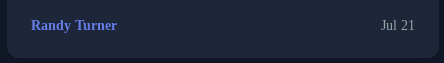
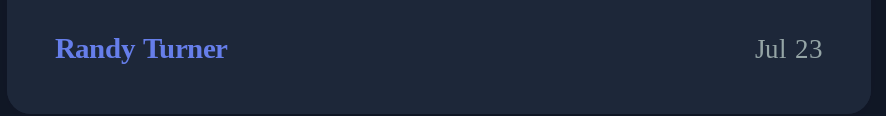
- Jul 21
+ Jul 23
